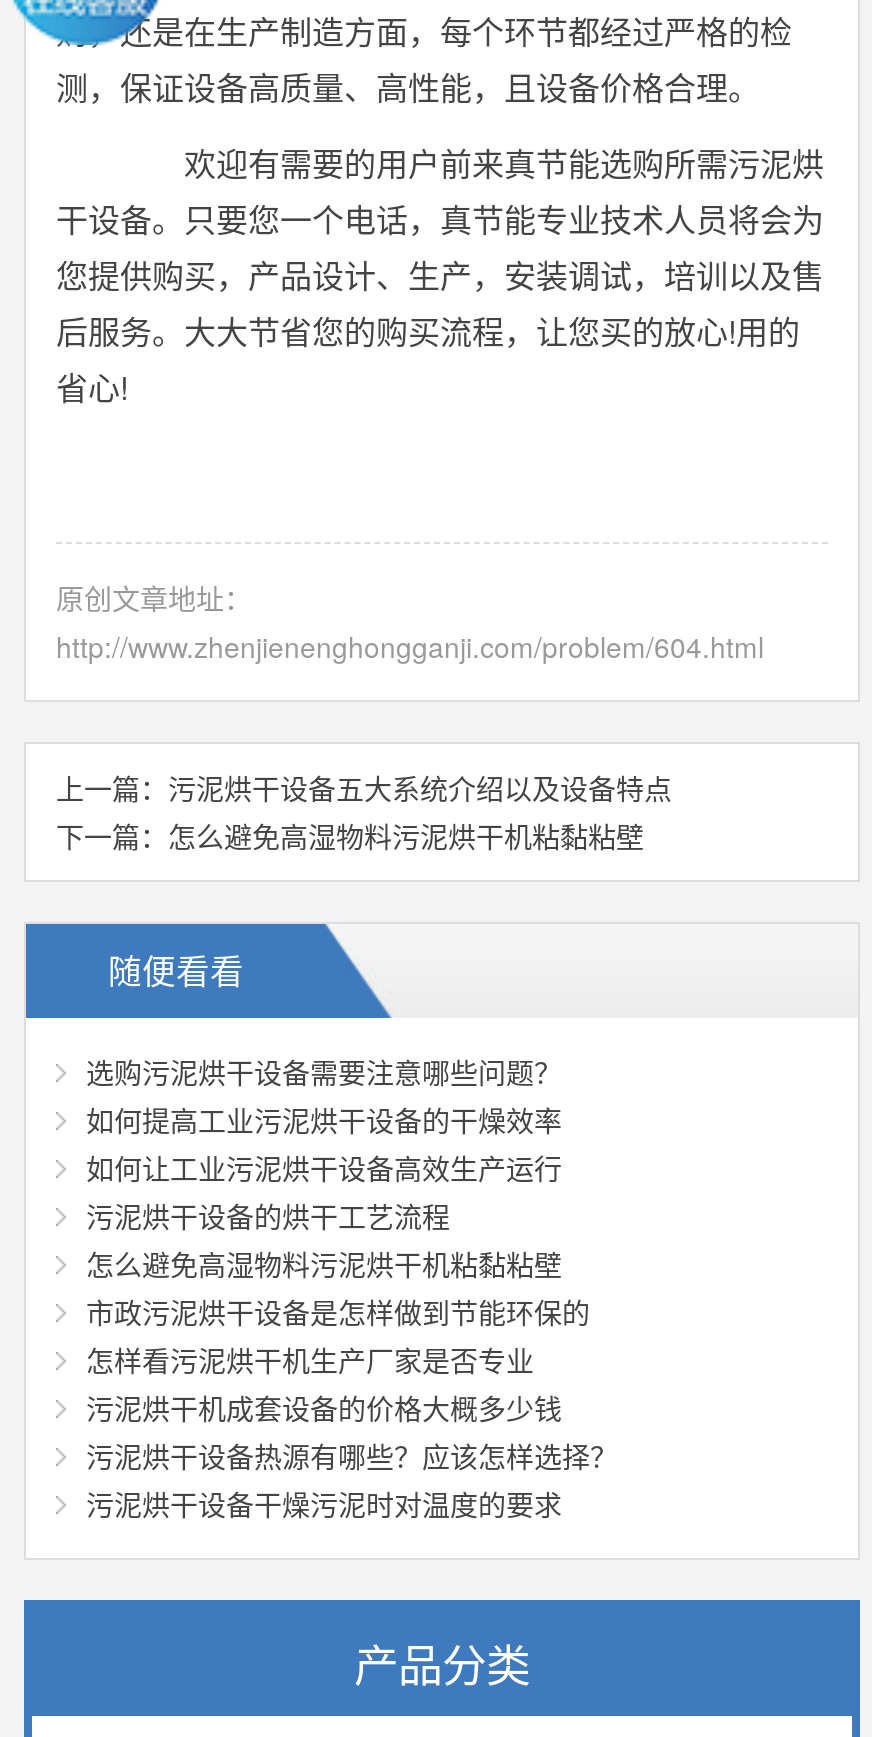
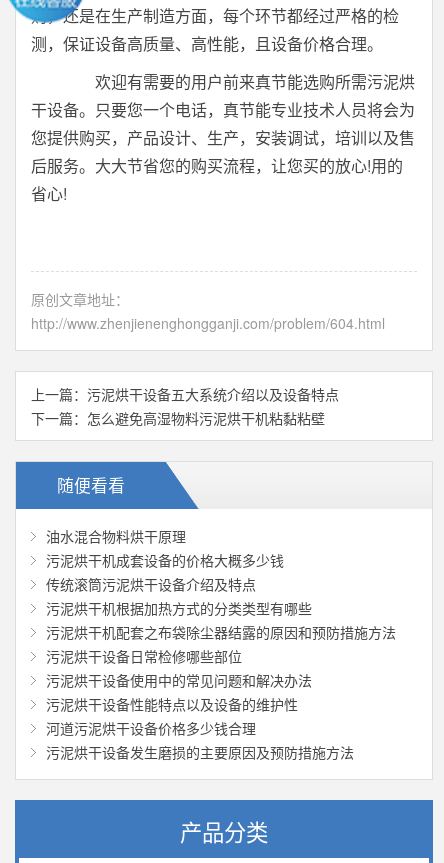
- 选购污泥烘干设备需要注意哪些问题？
- 如何提高工业污泥烘干设备的干燥效率
- 如何让工业污泥烘干设备高效生产运行
- 污泥烘干设备的烘干工艺流程
- 怎么避免高湿物料污泥烘干机粘黏粘壁
- 市政污泥烘干设备是怎样做到节能环保的
- 怎样看污泥烘干机生产厂家是否专业
+ 油水混合物料烘干原理

moved up: 污泥烘干机成套设备的价格大概多少钱

- 污泥烘干设备热源有哪些？应该怎样选择？
- 污泥烘干设备干燥污泥时对温度的要求
+ 传统滚筒污泥烘干设备介绍及特点
+ 污泥烘干机根据加热方式的分类类型有哪些
+ 污泥烘干机配套之布袋除尘器结露的原因和预防措施方法
+ 污泥烘干设备日常检修哪些部位
+ 污泥烘干设备使用中的常见问题和解决办法
+ 污泥烘干设备性能特点以及设备的维护性
+ 河道污泥烘干设备价格多少钱合理
+ 污泥烘干设备发生磨损的主要原因及预防措施方法
